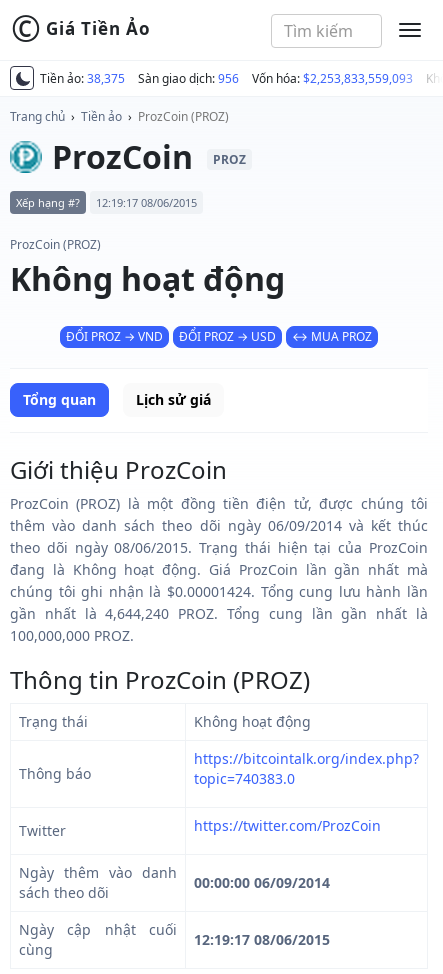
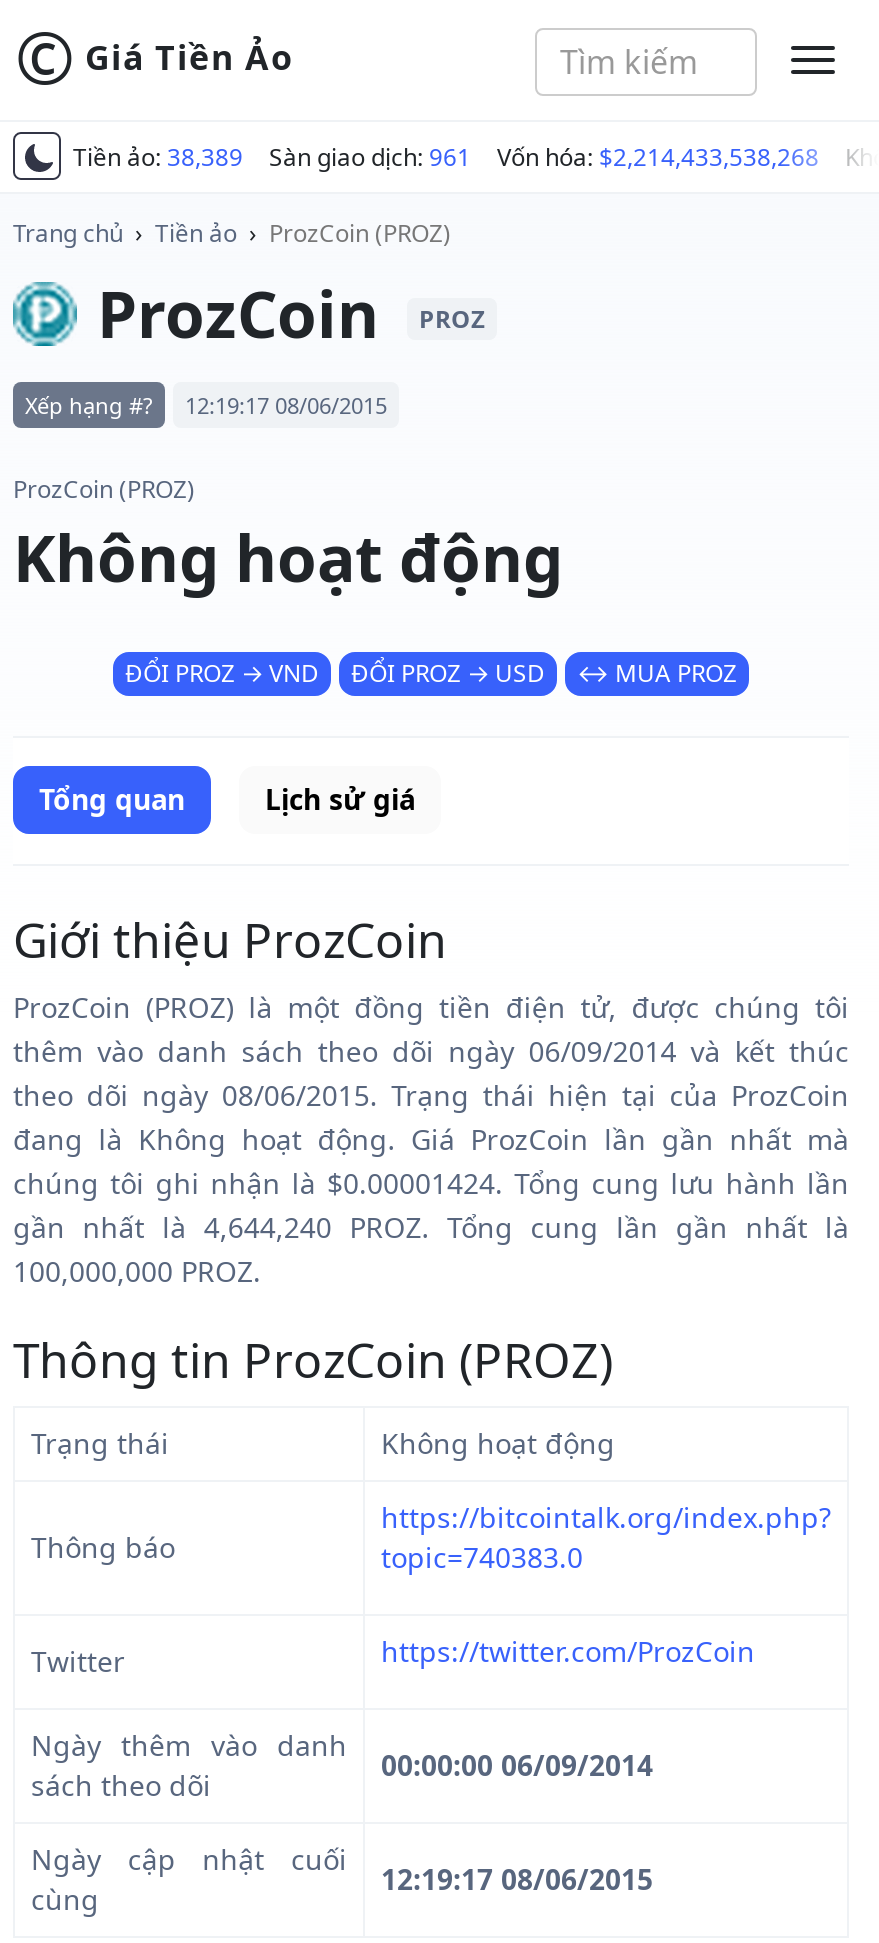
- Tiền ảo: 38,375
+ Tiền ảo: 38,389

- Sàn giao dịch: 956
+ Sàn giao dịch: 961

- Vốn hóa: $2,253,833,559,093
+ Vốn hóa: $2,214,433,538,268
